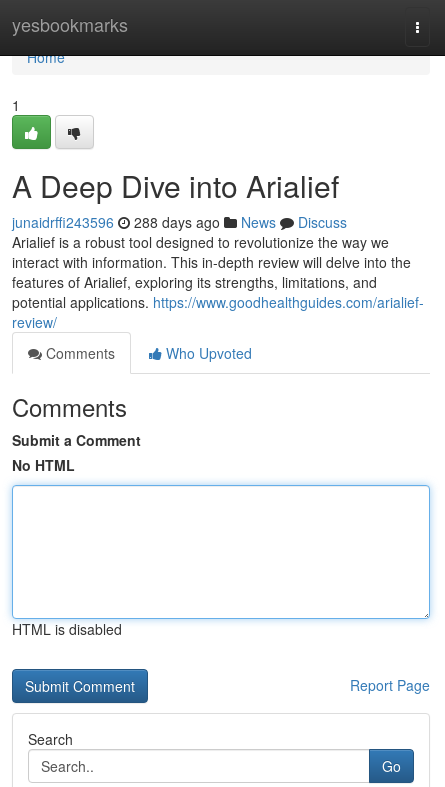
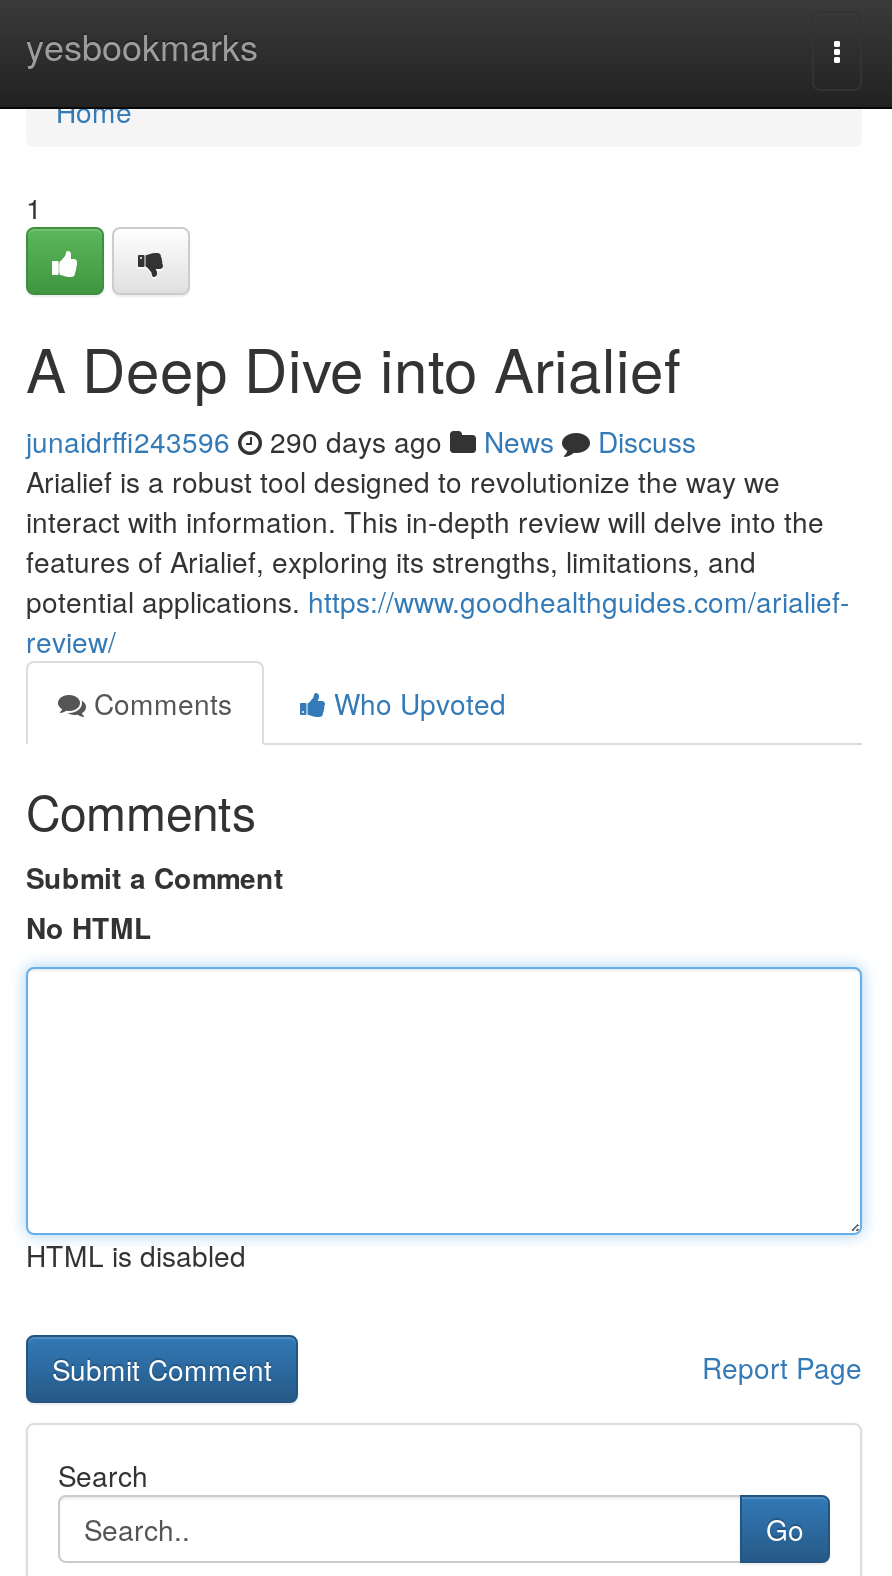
- junaidrffi243596 288 days ago News Discuss
+ junaidrffi243596 290 days ago News Discuss
